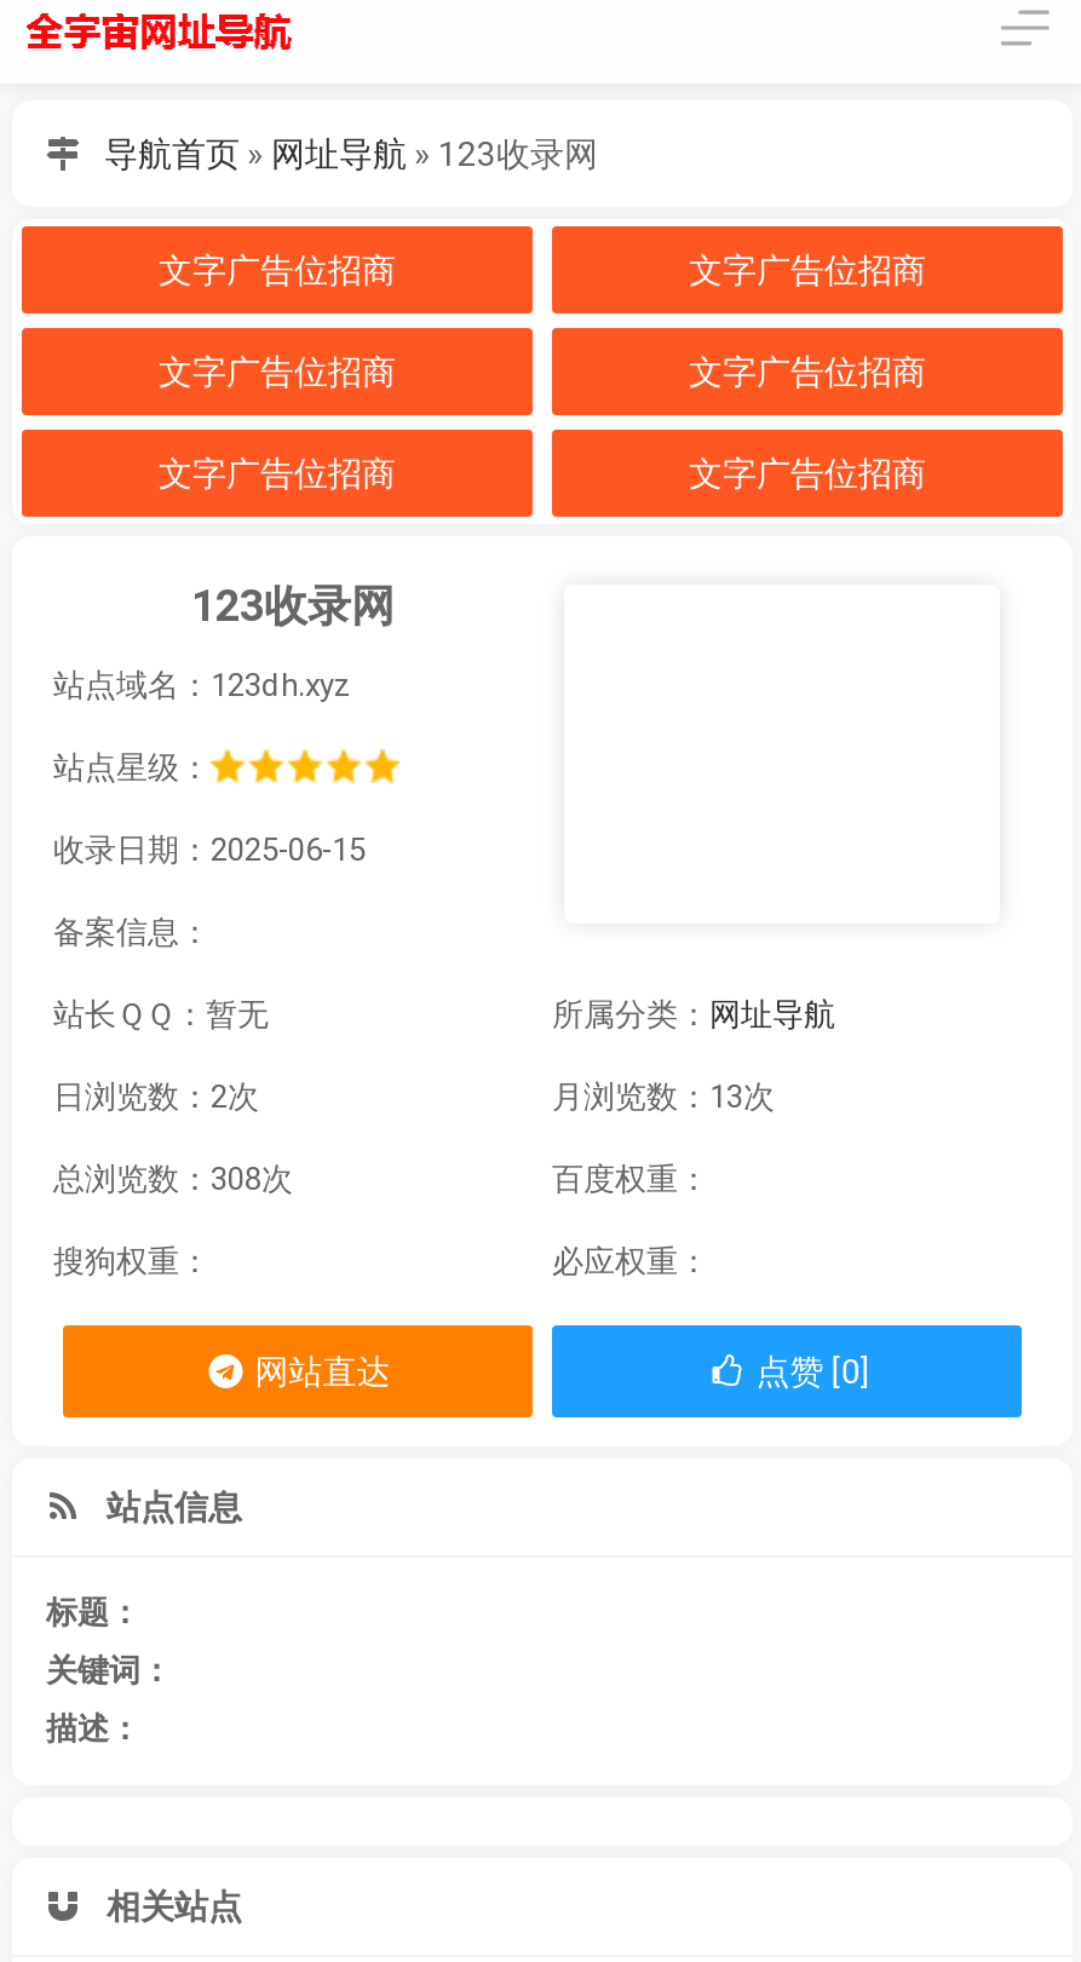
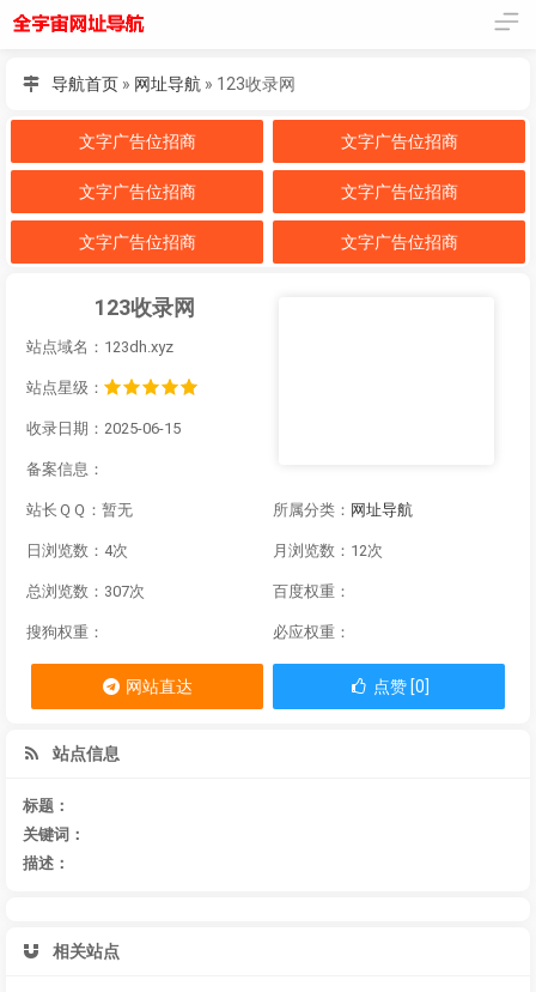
- 日浏览数：2次
+ 日浏览数：4次

- 月浏览数：13次
+ 月浏览数：12次

- 总浏览数：308次
+ 总浏览数：307次
